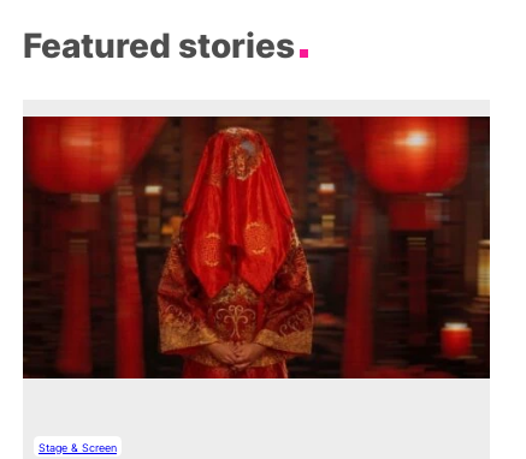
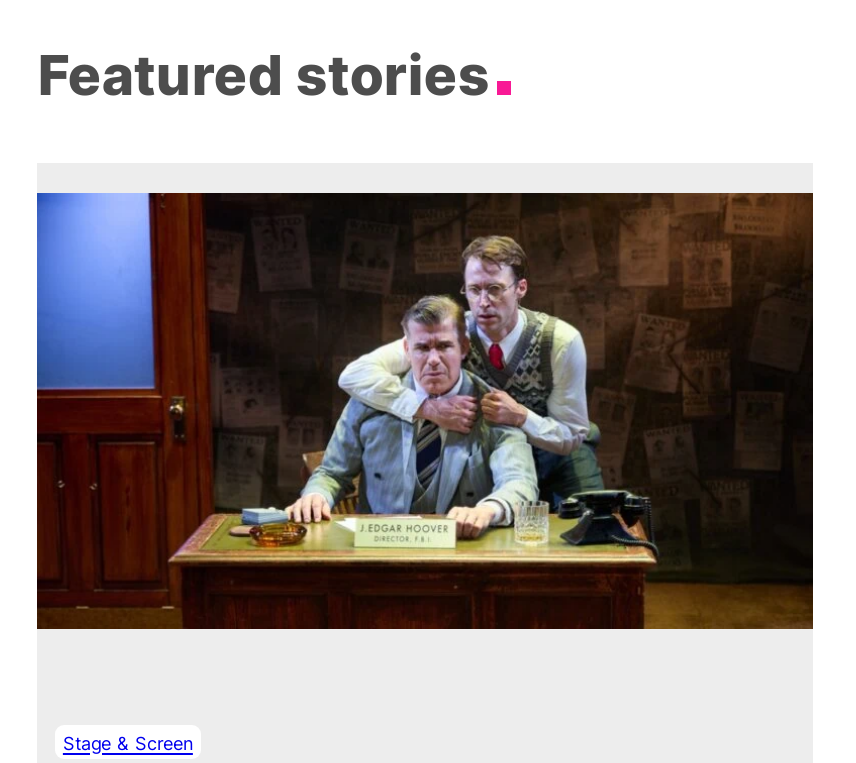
- [image]
+ [image]
